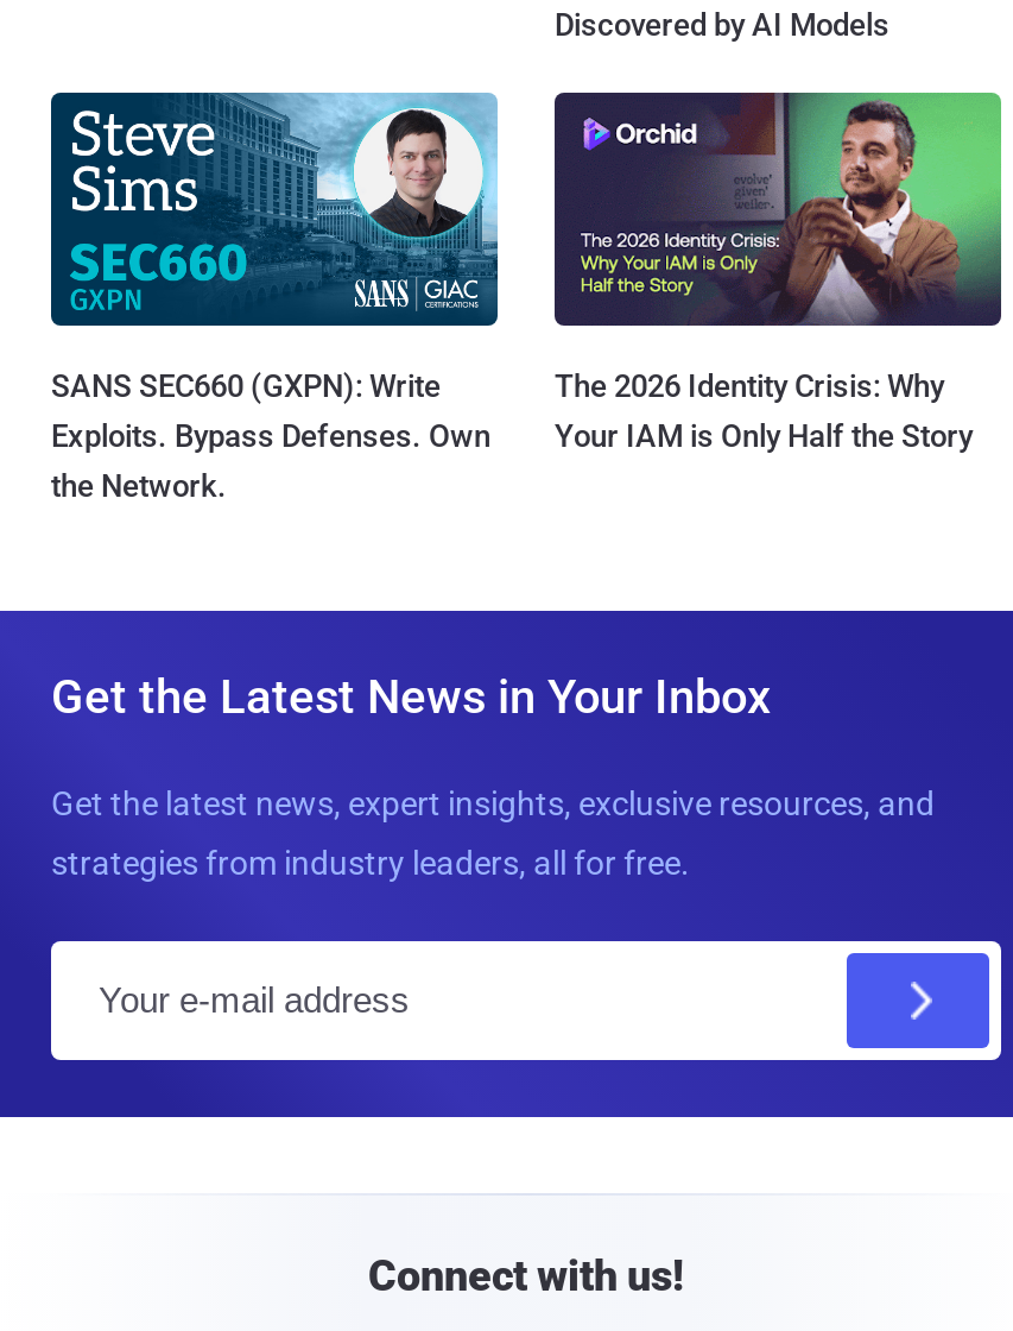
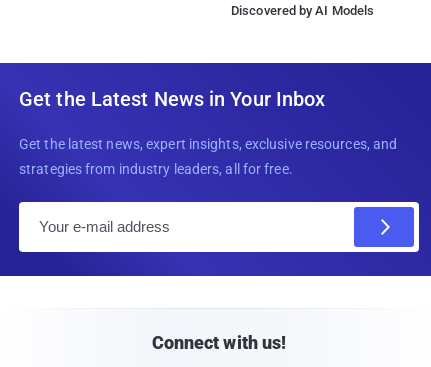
- [image]
- SANS SEC660 (GXPN): Write
- Exploits. Bypass Defenses. Own
- the Network.

- [image]
- The 2026 Identity Crisis: Why
- Your IAM is Only Half the Story
